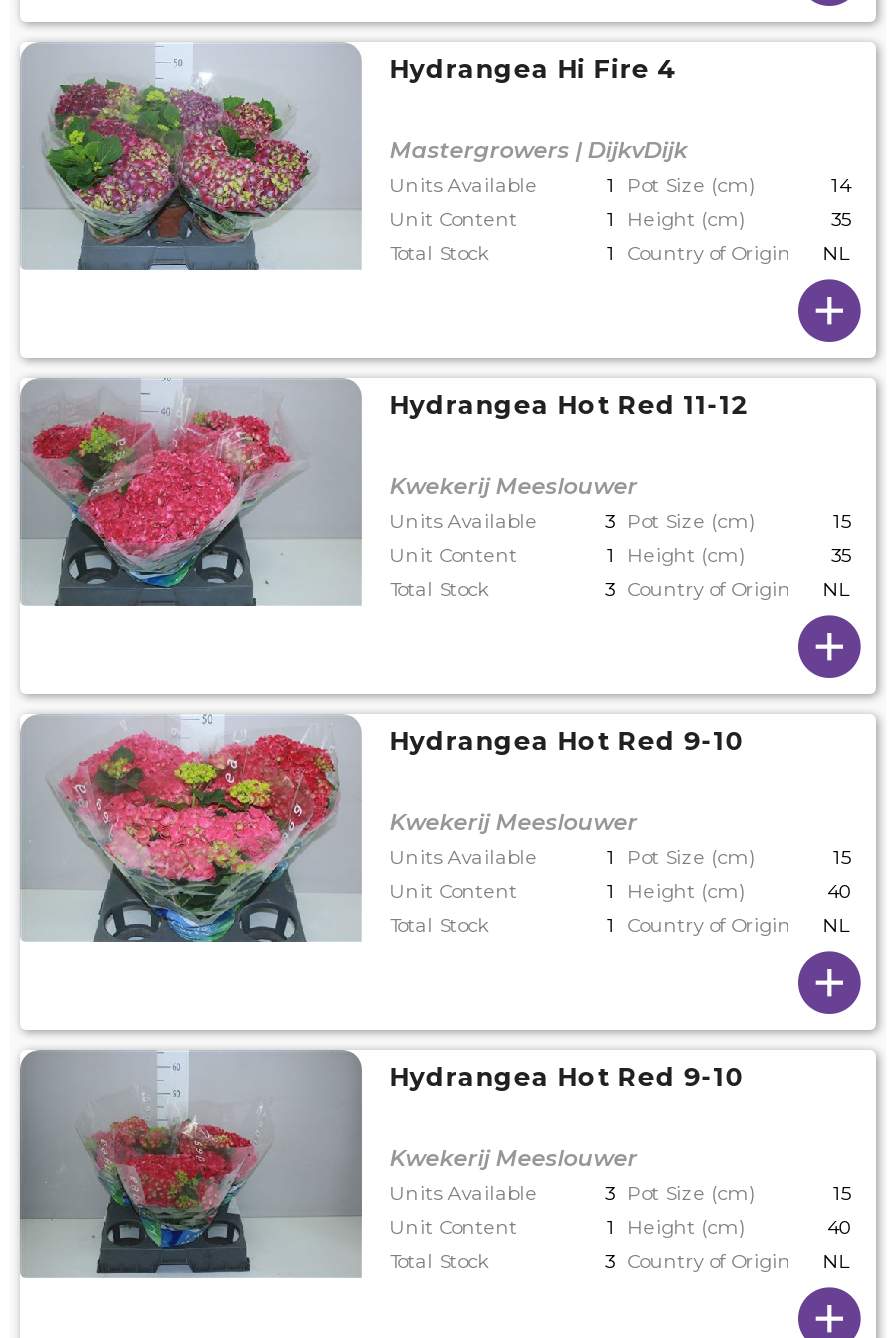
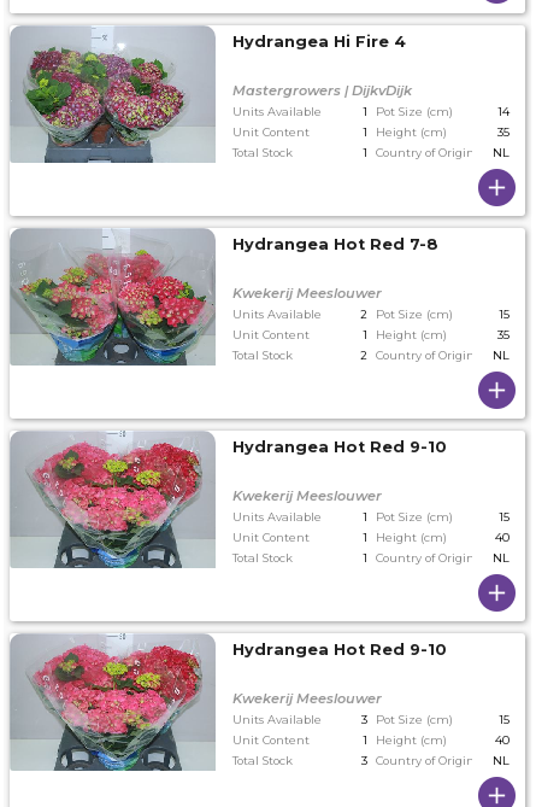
- [image]
- Hydrangea Hot Red 11-12
+ [image]
+ Hydrangea Hot Red 7-8

- 3 Pot Size (cm)
+ 2 Pot Size (cm)

- 3 Country of Origin
+ 2 Country of Origin

- [image]
+ [image]
